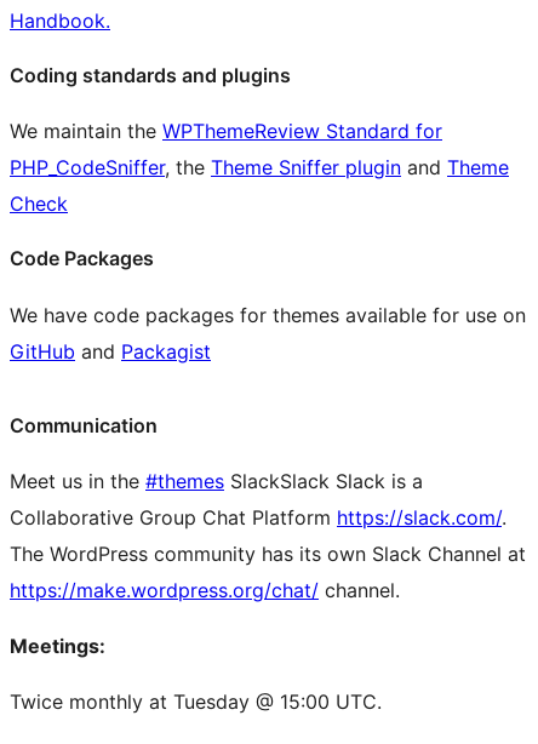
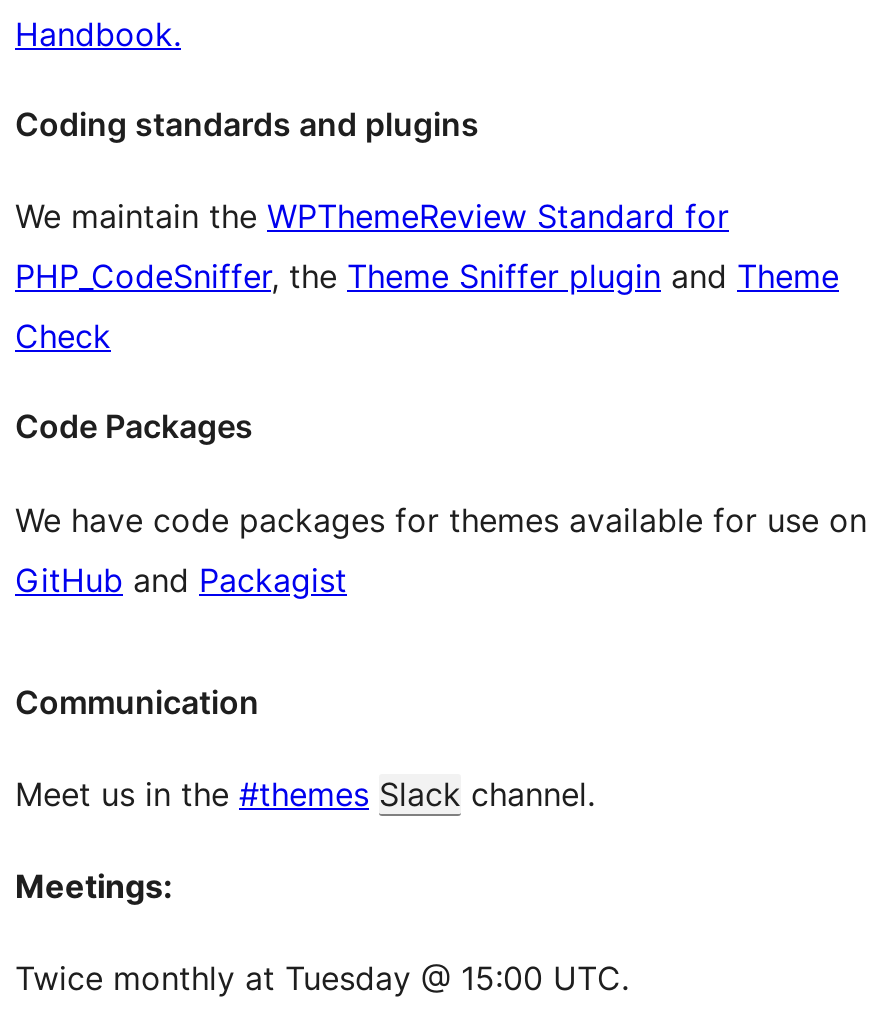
- Meet us in the #themes SlackSlack Slack is a
- Collaborative Group Chat Platform https://slack.com/.
- The WordPress community has its own Slack Channel at
- https://make.wordpress.org/chat/ channel.
+ Meet us in the #themes Slack channel.
